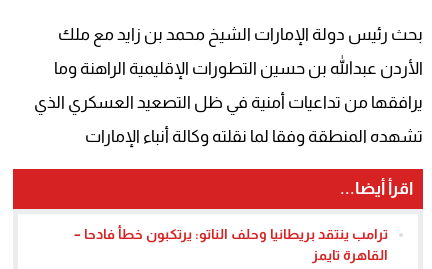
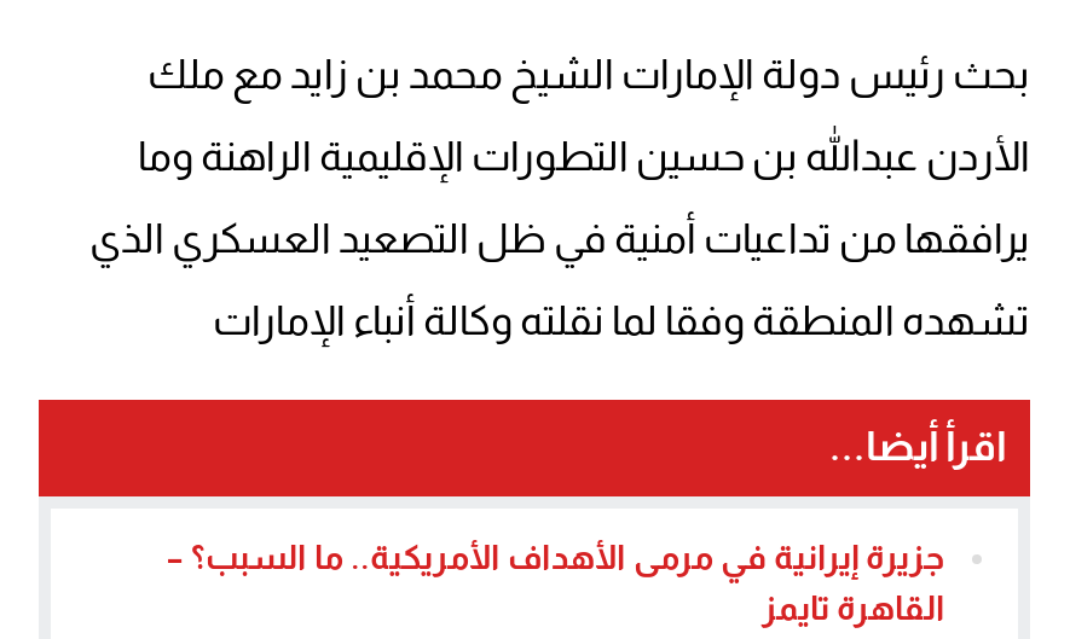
- ترامب ينتقد بريطانيا وحلف الناتو: يرتكبون خطأ فادحا –
+ جزيرة إيرانية في مرمى الأهداف الأمريكية.. ما السبب؟ –
